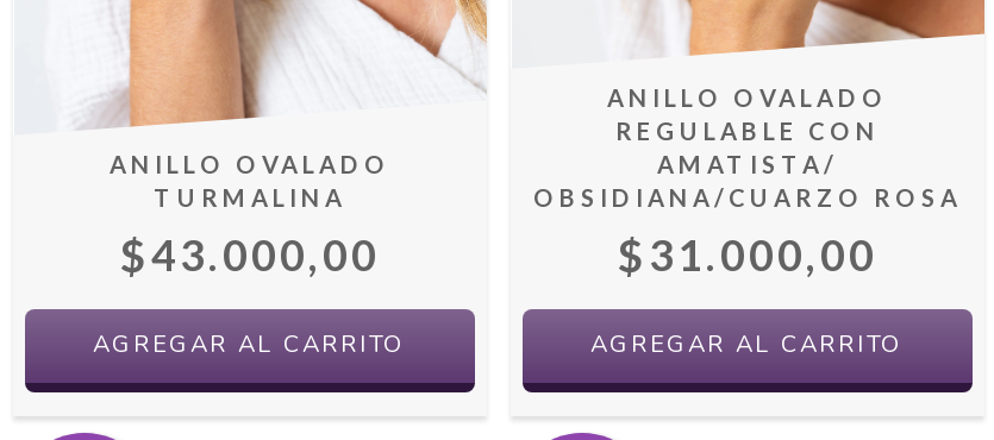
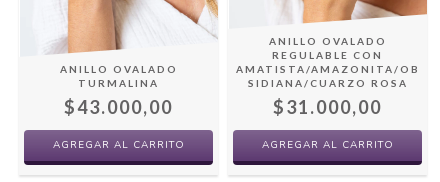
- AMATISTA/
- OBSIDIANA/CUARZO ROSA
+ AMATISTA/AMAZONITA/OB
+ SIDIANA/CUARZO ROSA
